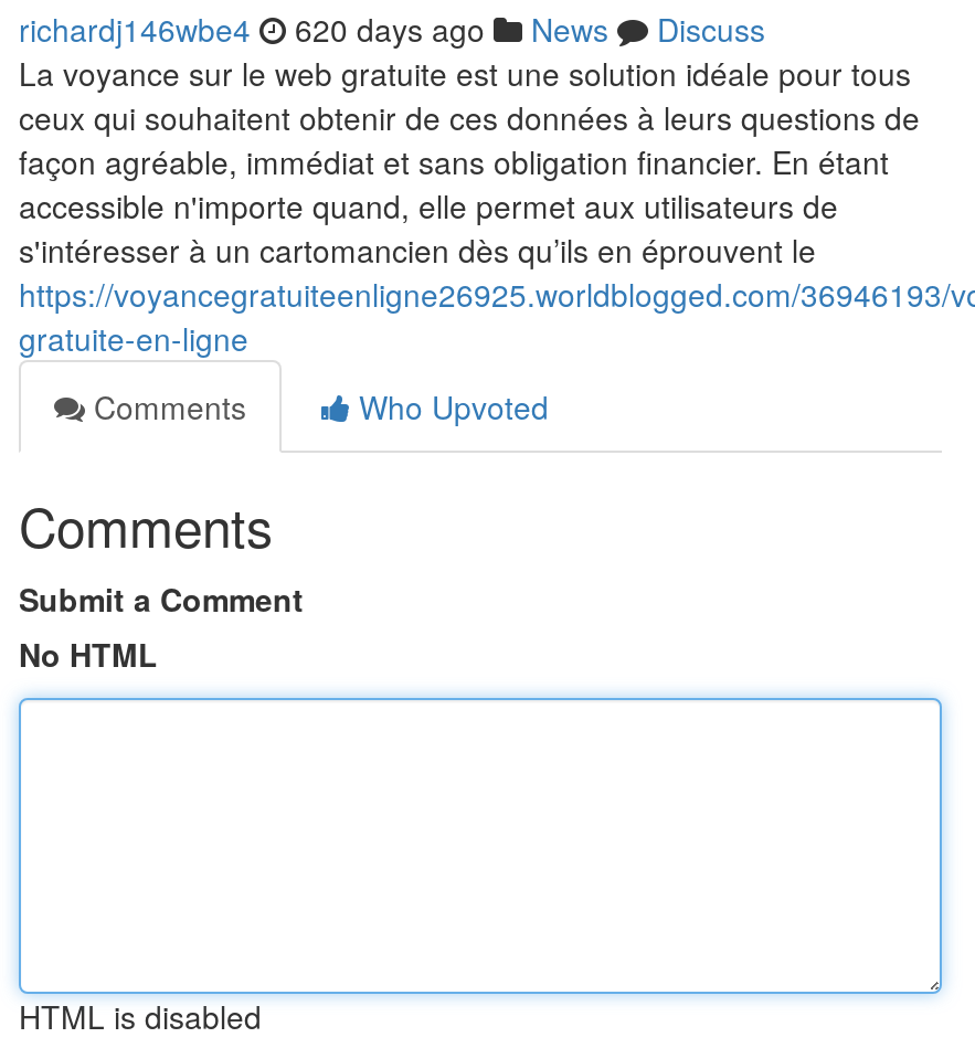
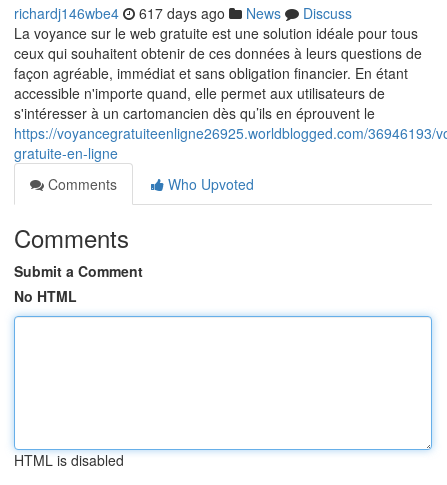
- richardj146wbe4 620 days ago News Discuss
+ richardj146wbe4 617 days ago News Discuss
